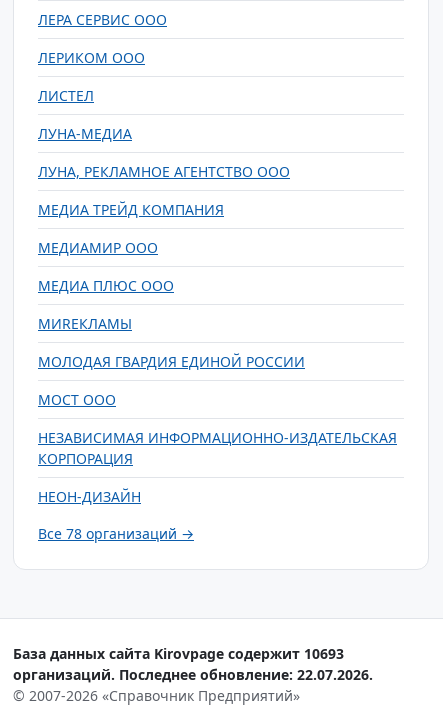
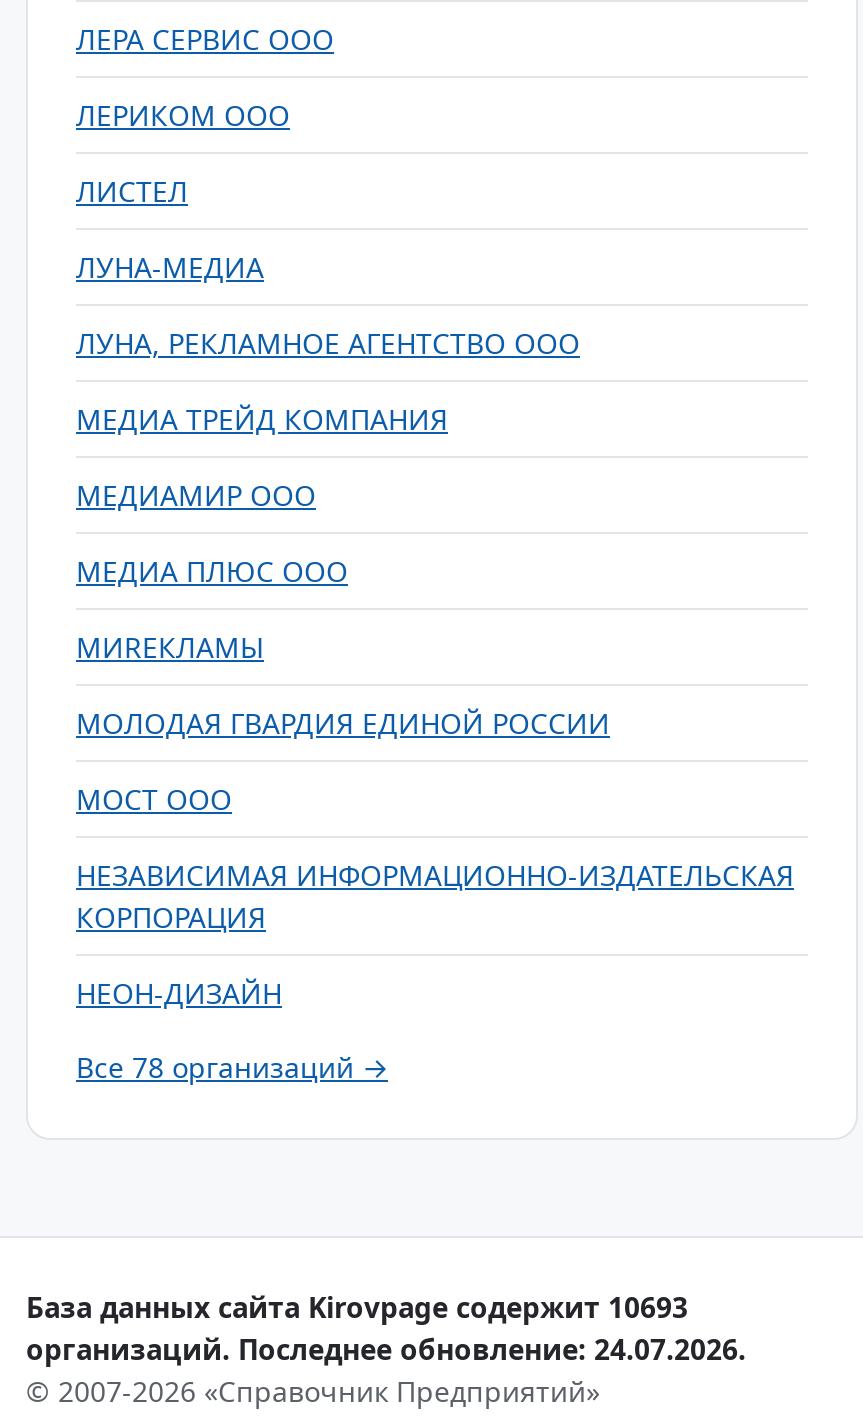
- организаций. Последнее обновление: 22.07.2026.
+ организаций. Последнее обновление: 24.07.2026.
